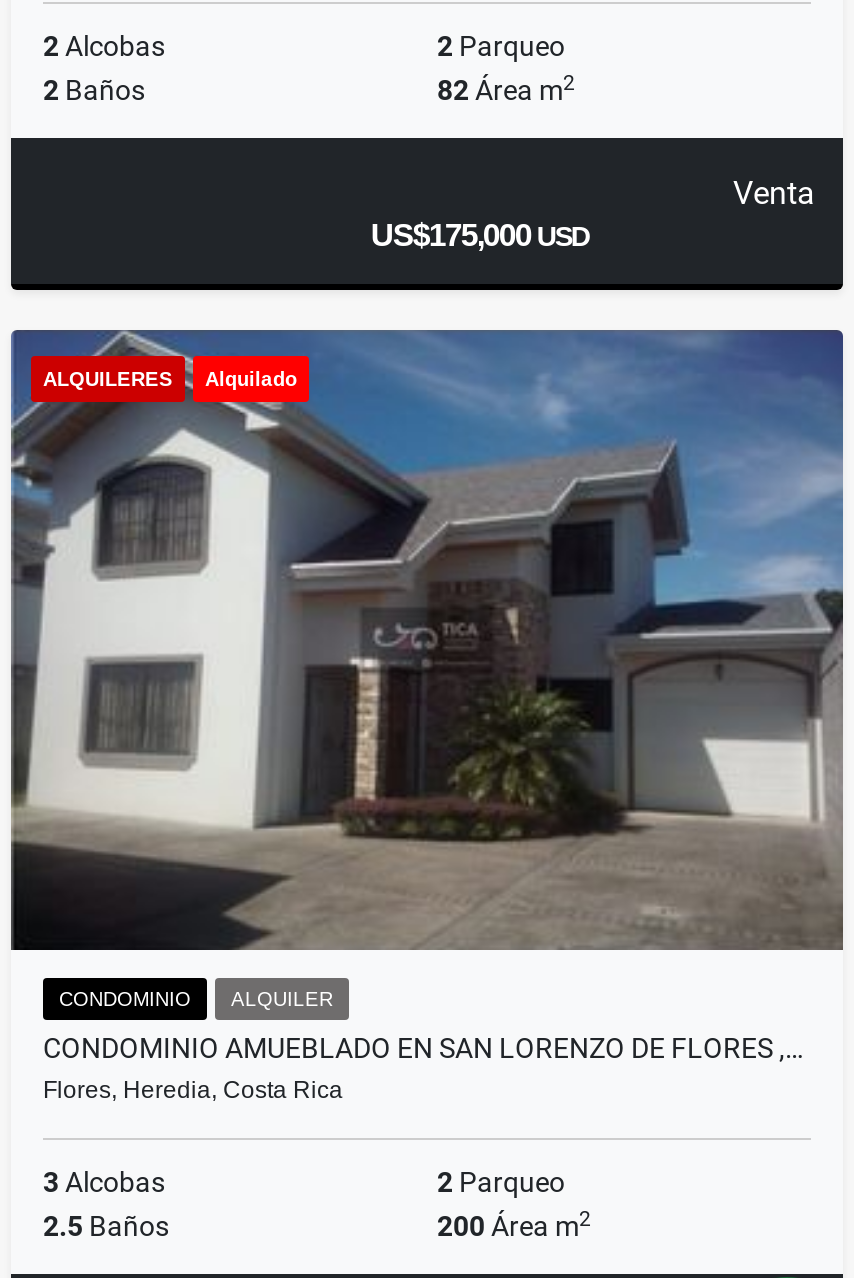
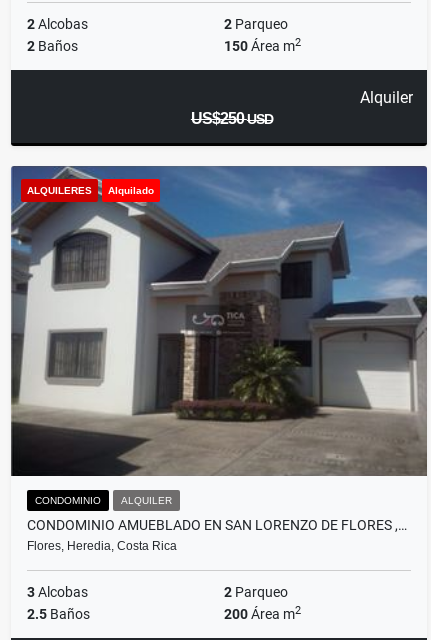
- 82 Área m2
+ 150 Área m2

- Venta
- US$175,000 USD
+ Alquiler
+ US$250 USD
